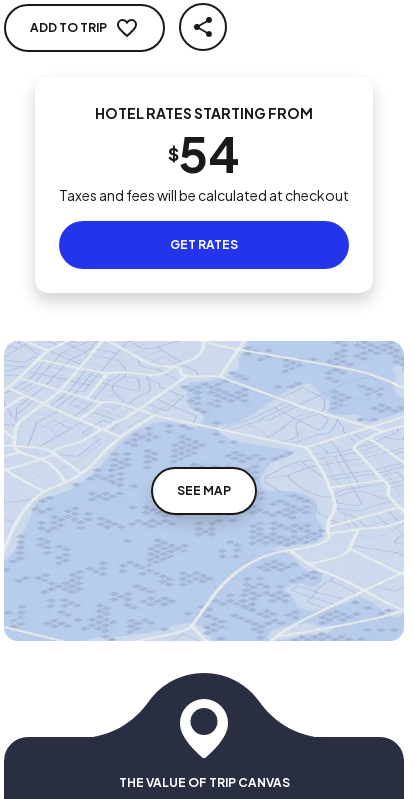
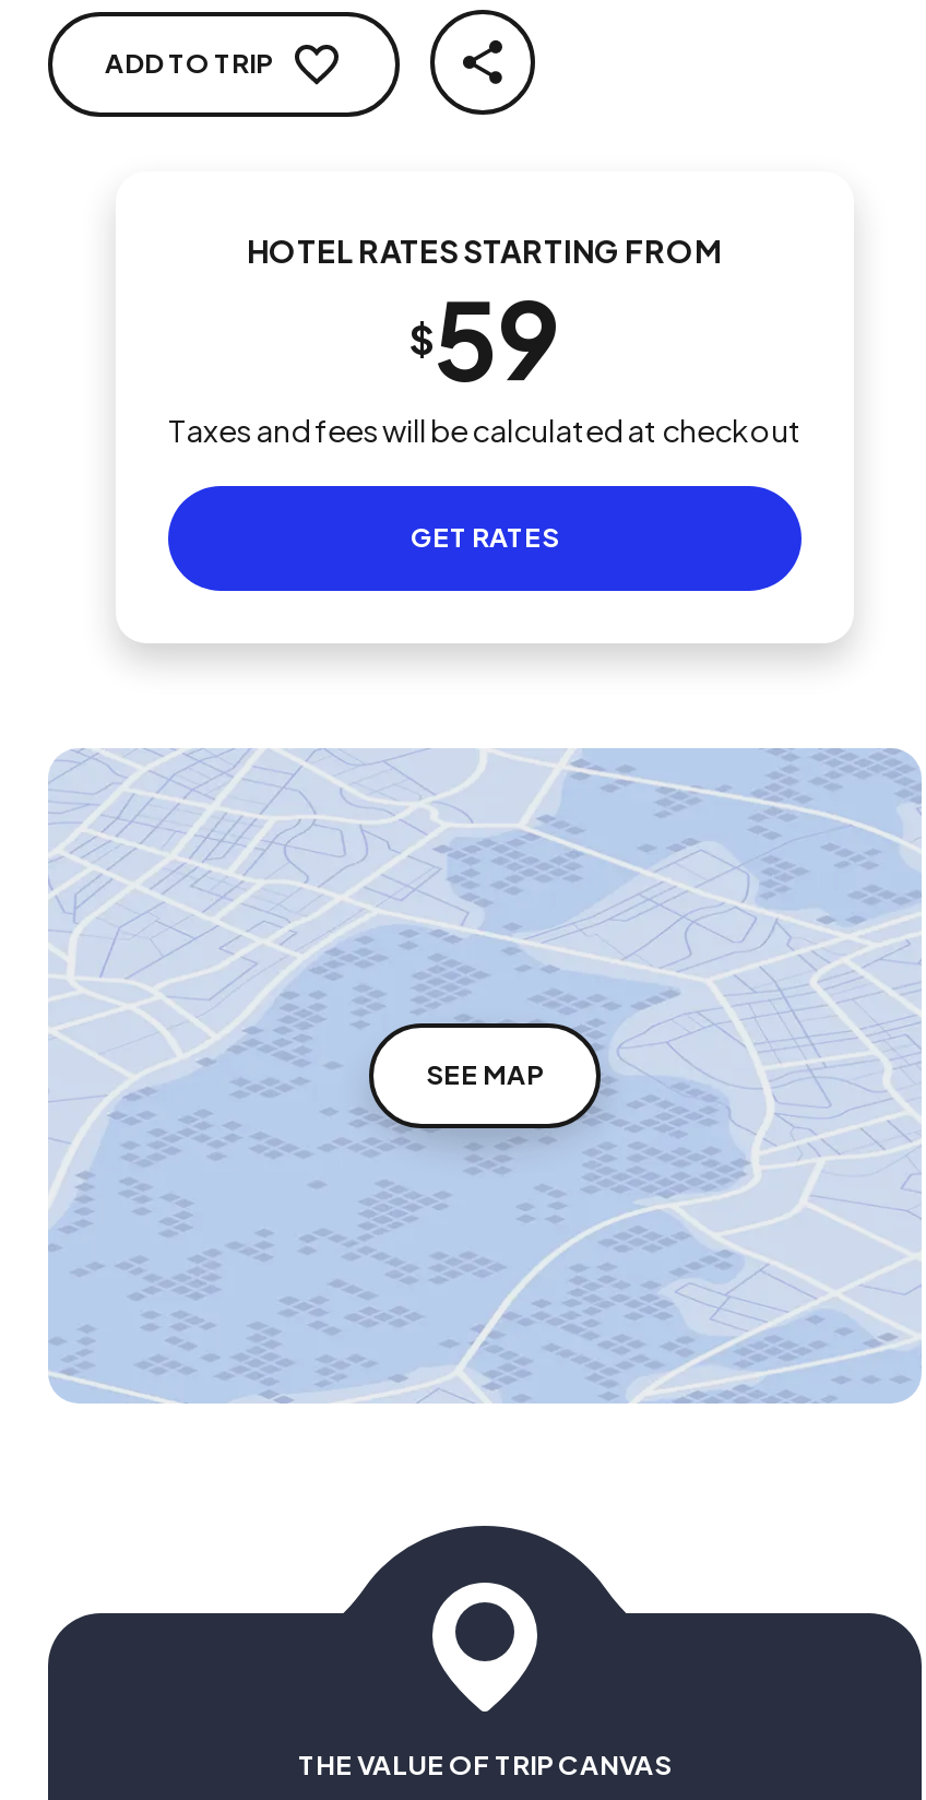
- $54
+ $59
